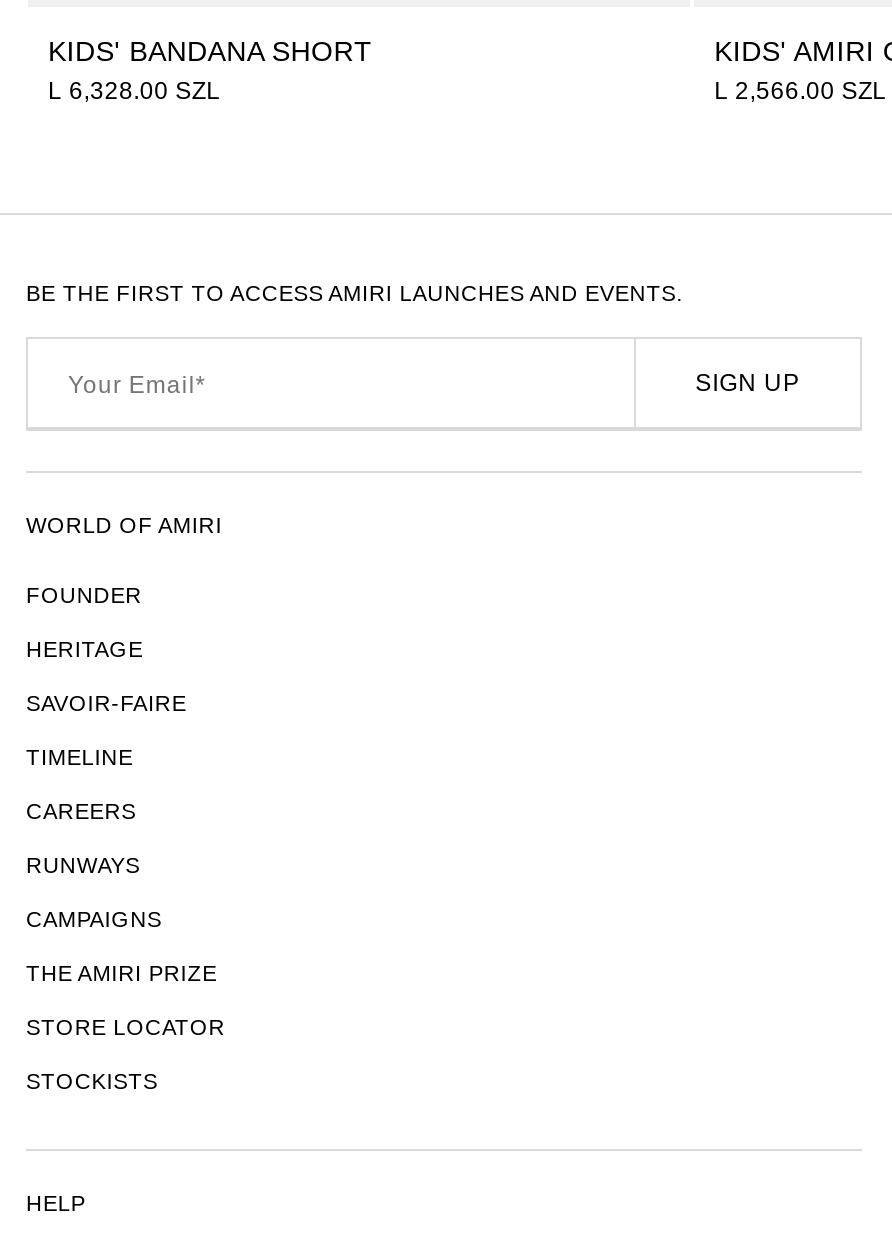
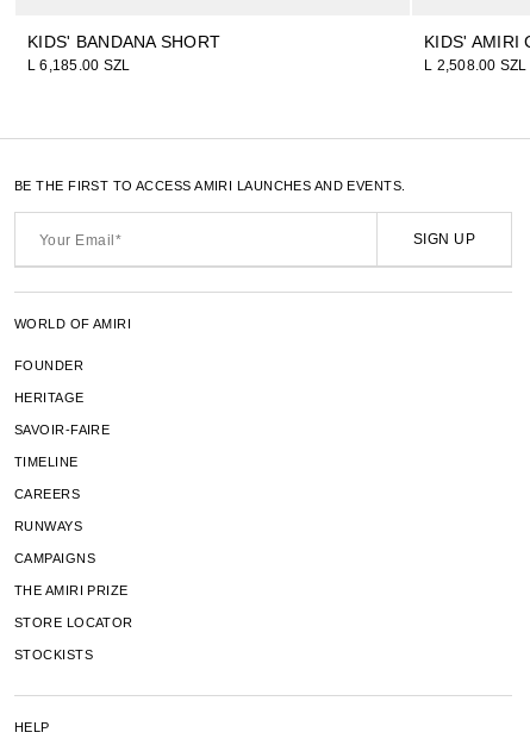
- L 6,328.00 SZL
+ L 6,185.00 SZL

- L 2,566.00 SZL
+ L 2,508.00 SZL
